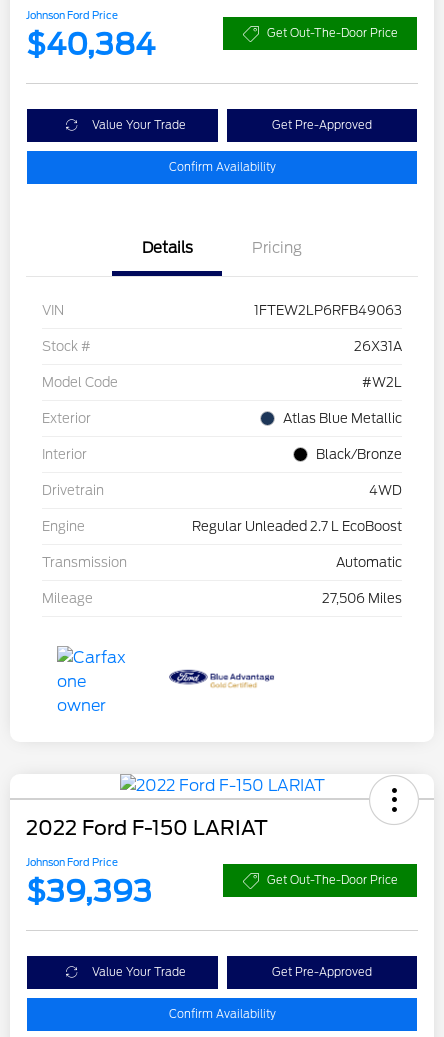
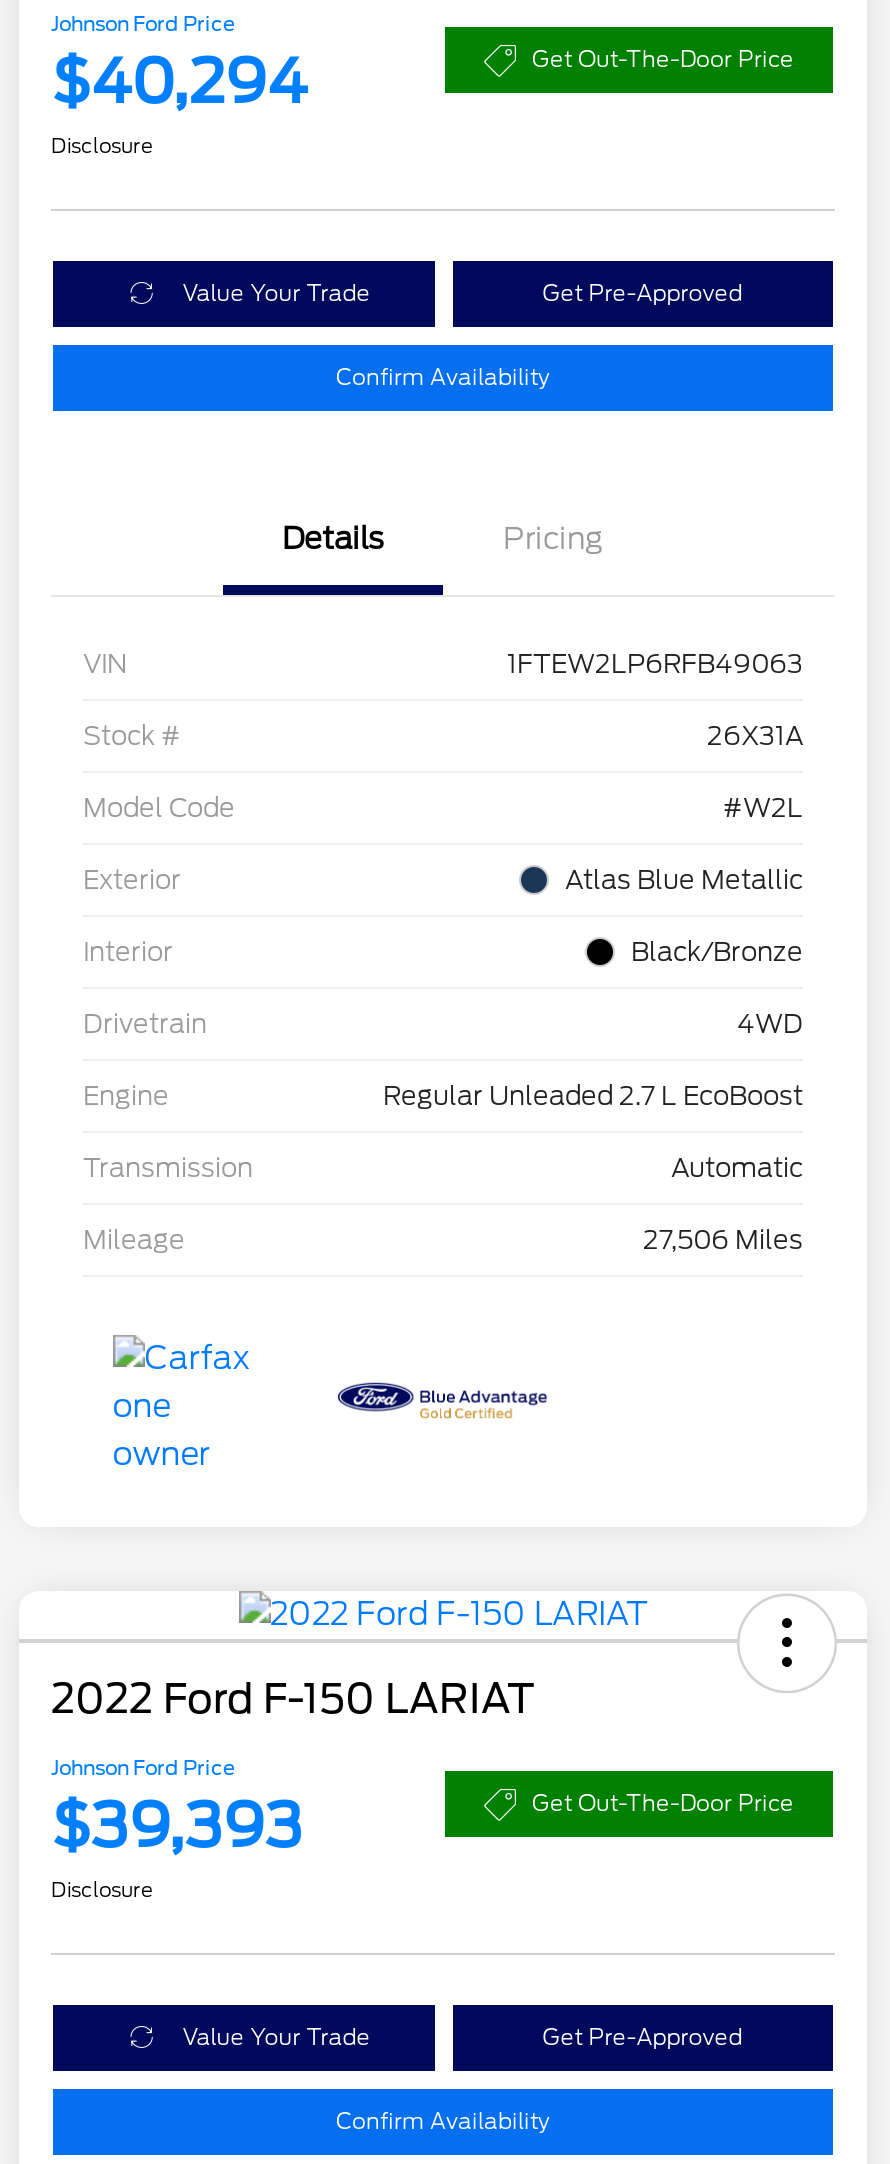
- $40,384
+ $40,294

+ Disclosure

+ Disclosure
